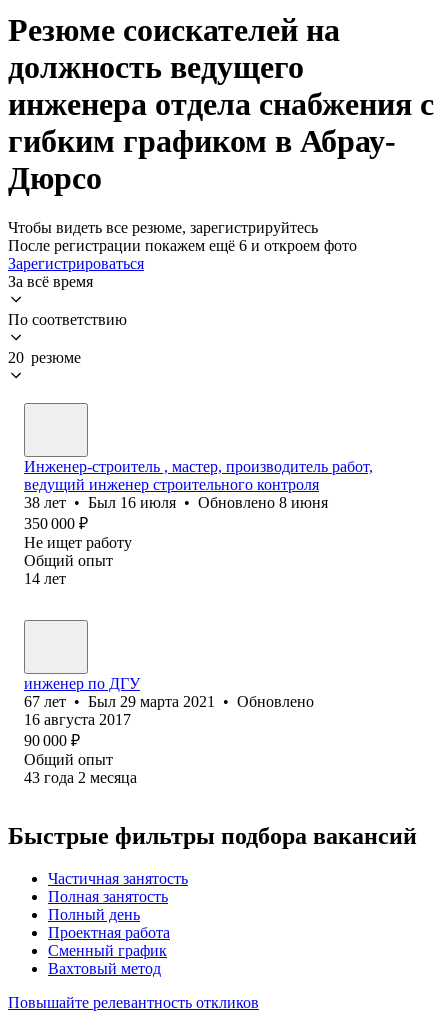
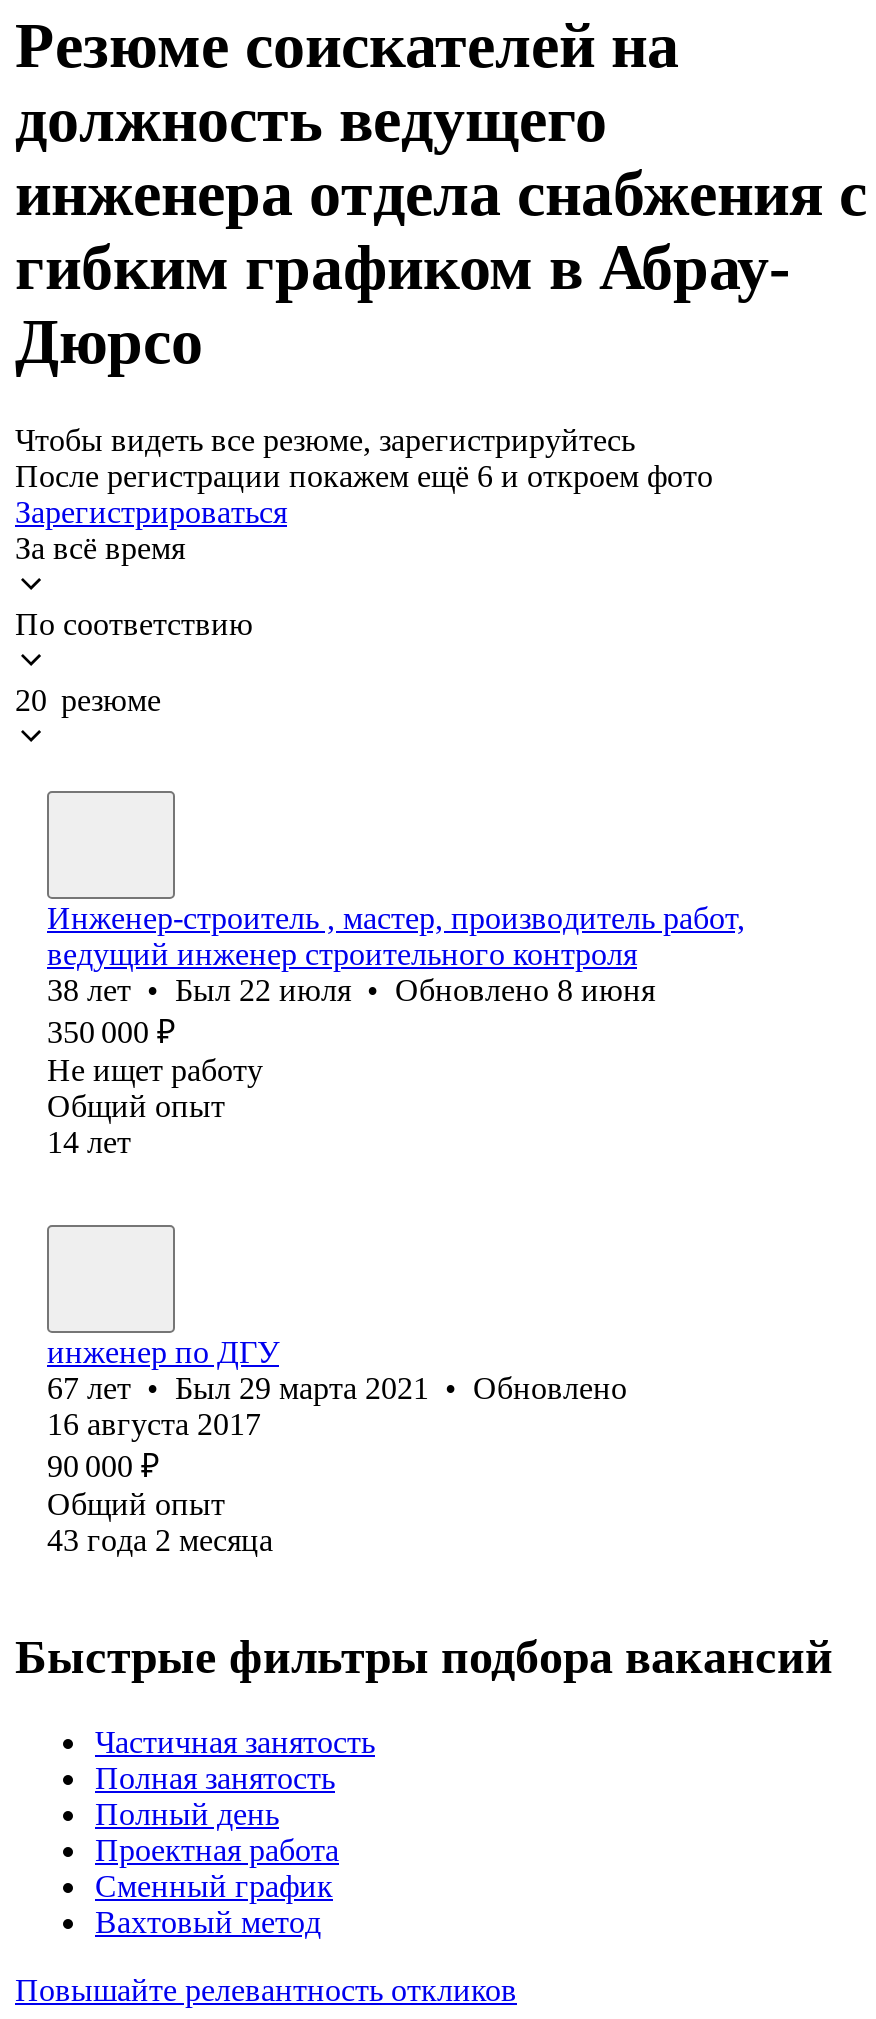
- 38 лет • Был 16 июля • Обновлено 8 июня
+ 38 лет • Был 22 июля • Обновлено 8 июня
